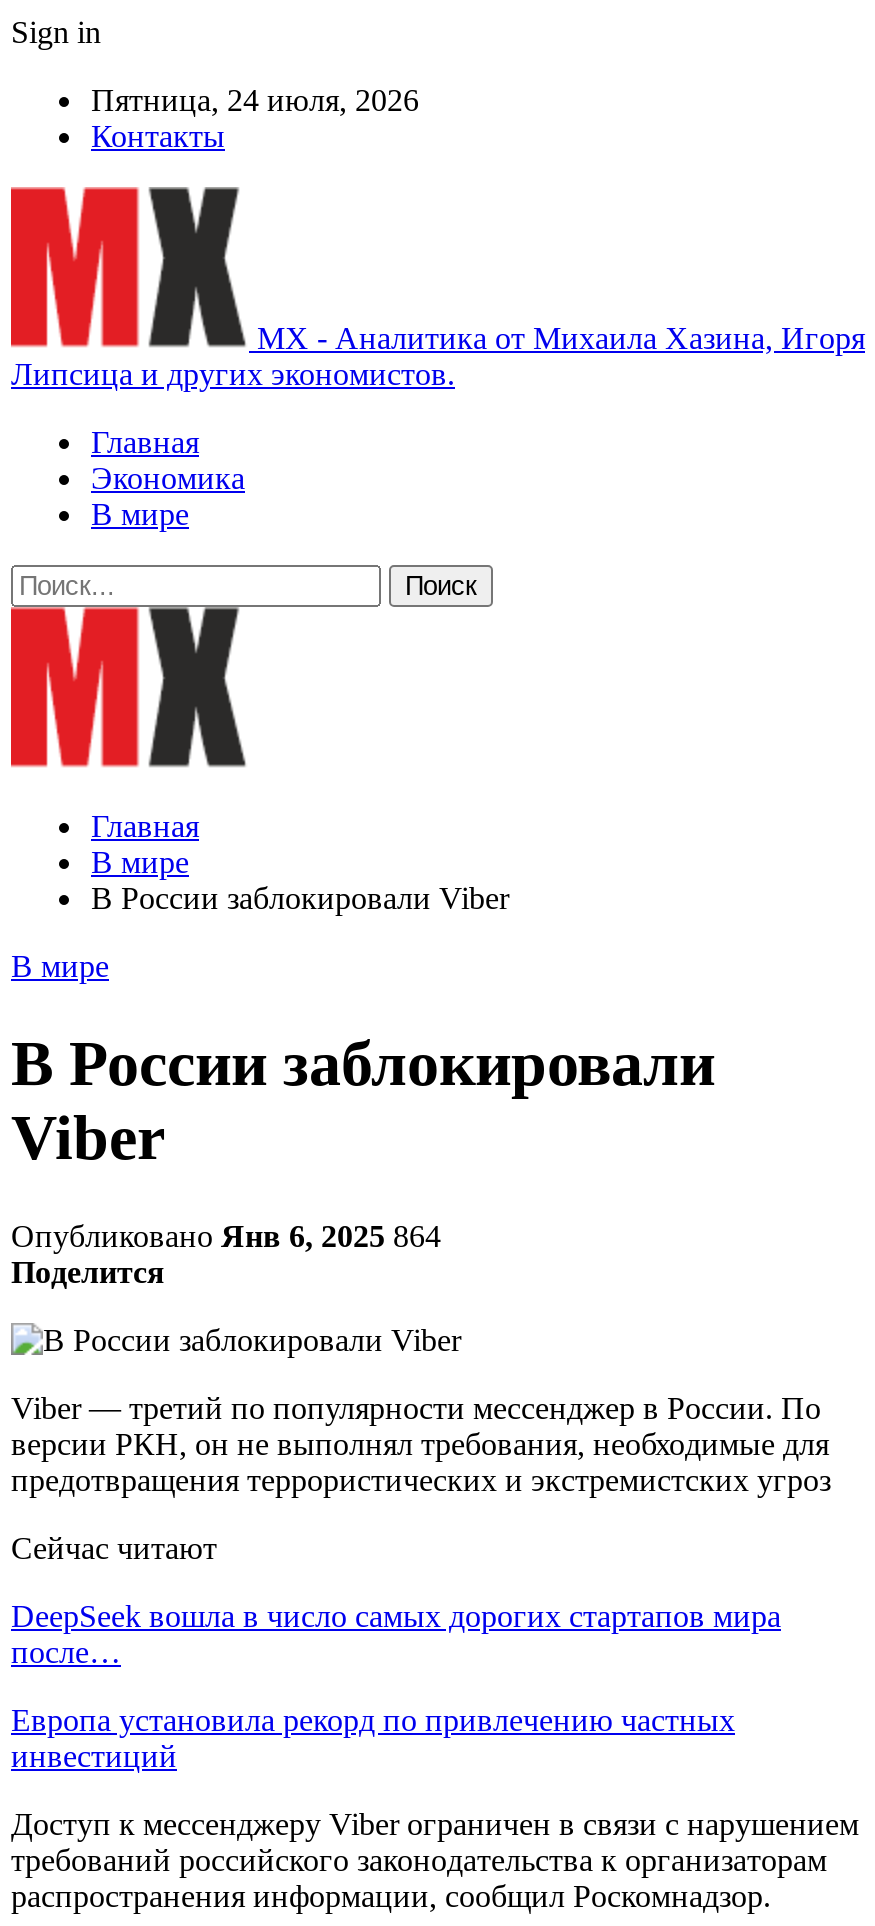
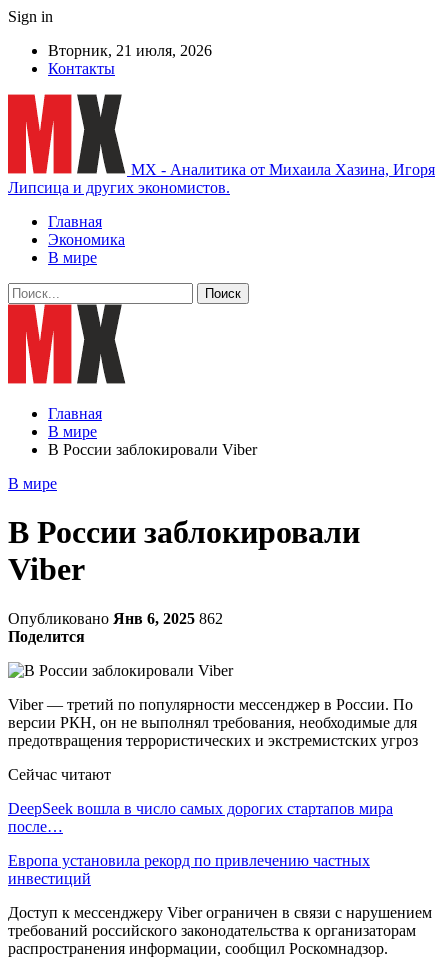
- Пятница, 24 июля, 2026
+ Вторник, 21 июля, 2026

- Опубликовано Янв 6, 2025 864
+ Опубликовано Янв 6, 2025 862
